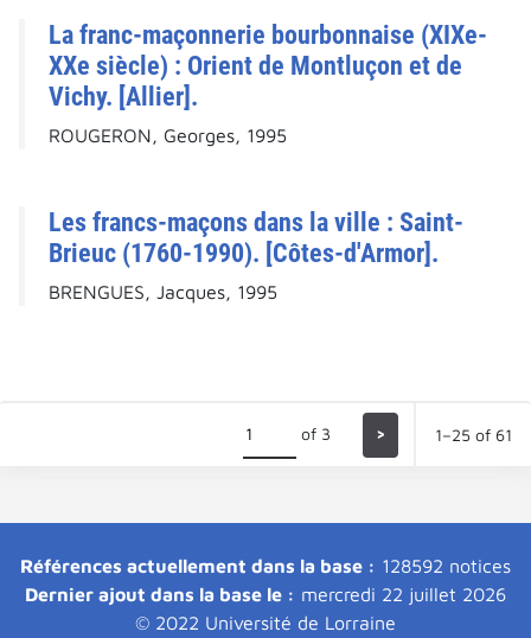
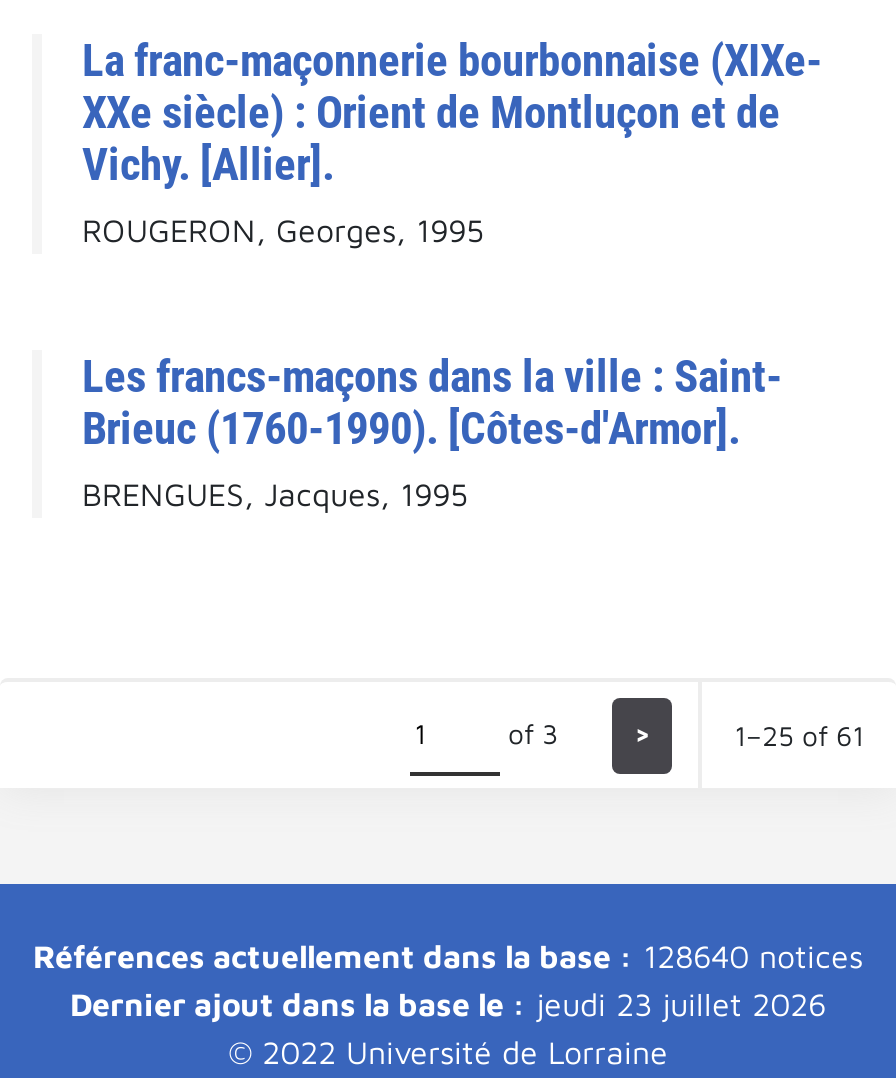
- Références actuellement dans la base : 128592 notices
+ Références actuellement dans la base : 128640 notices

- Dernier ajout dans la base le : mercredi 22 juillet 2026
+ Dernier ajout dans la base le : jeudi 23 juillet 2026
